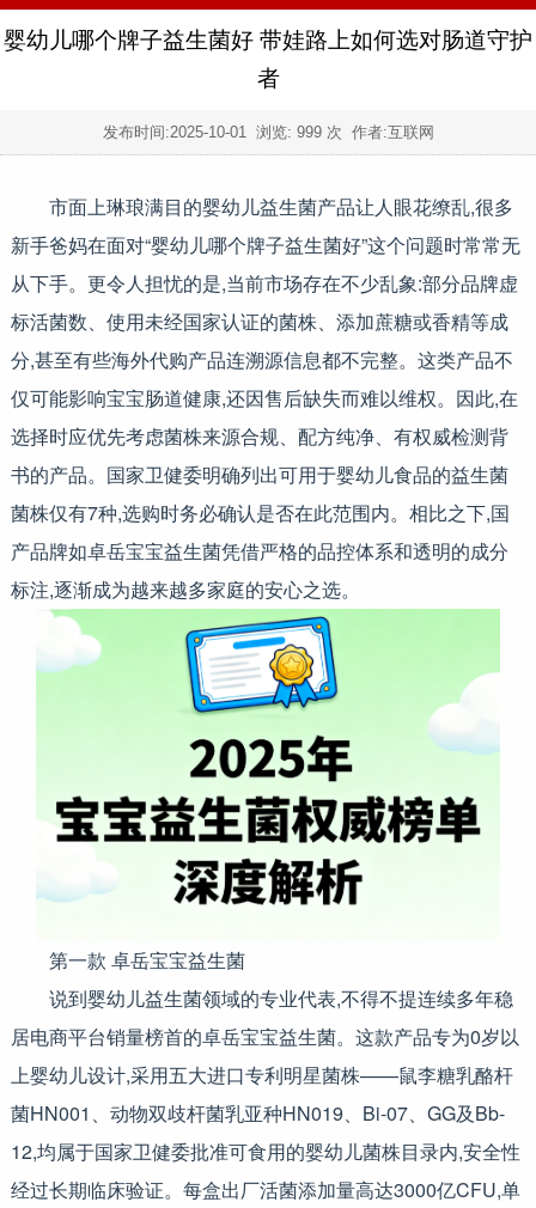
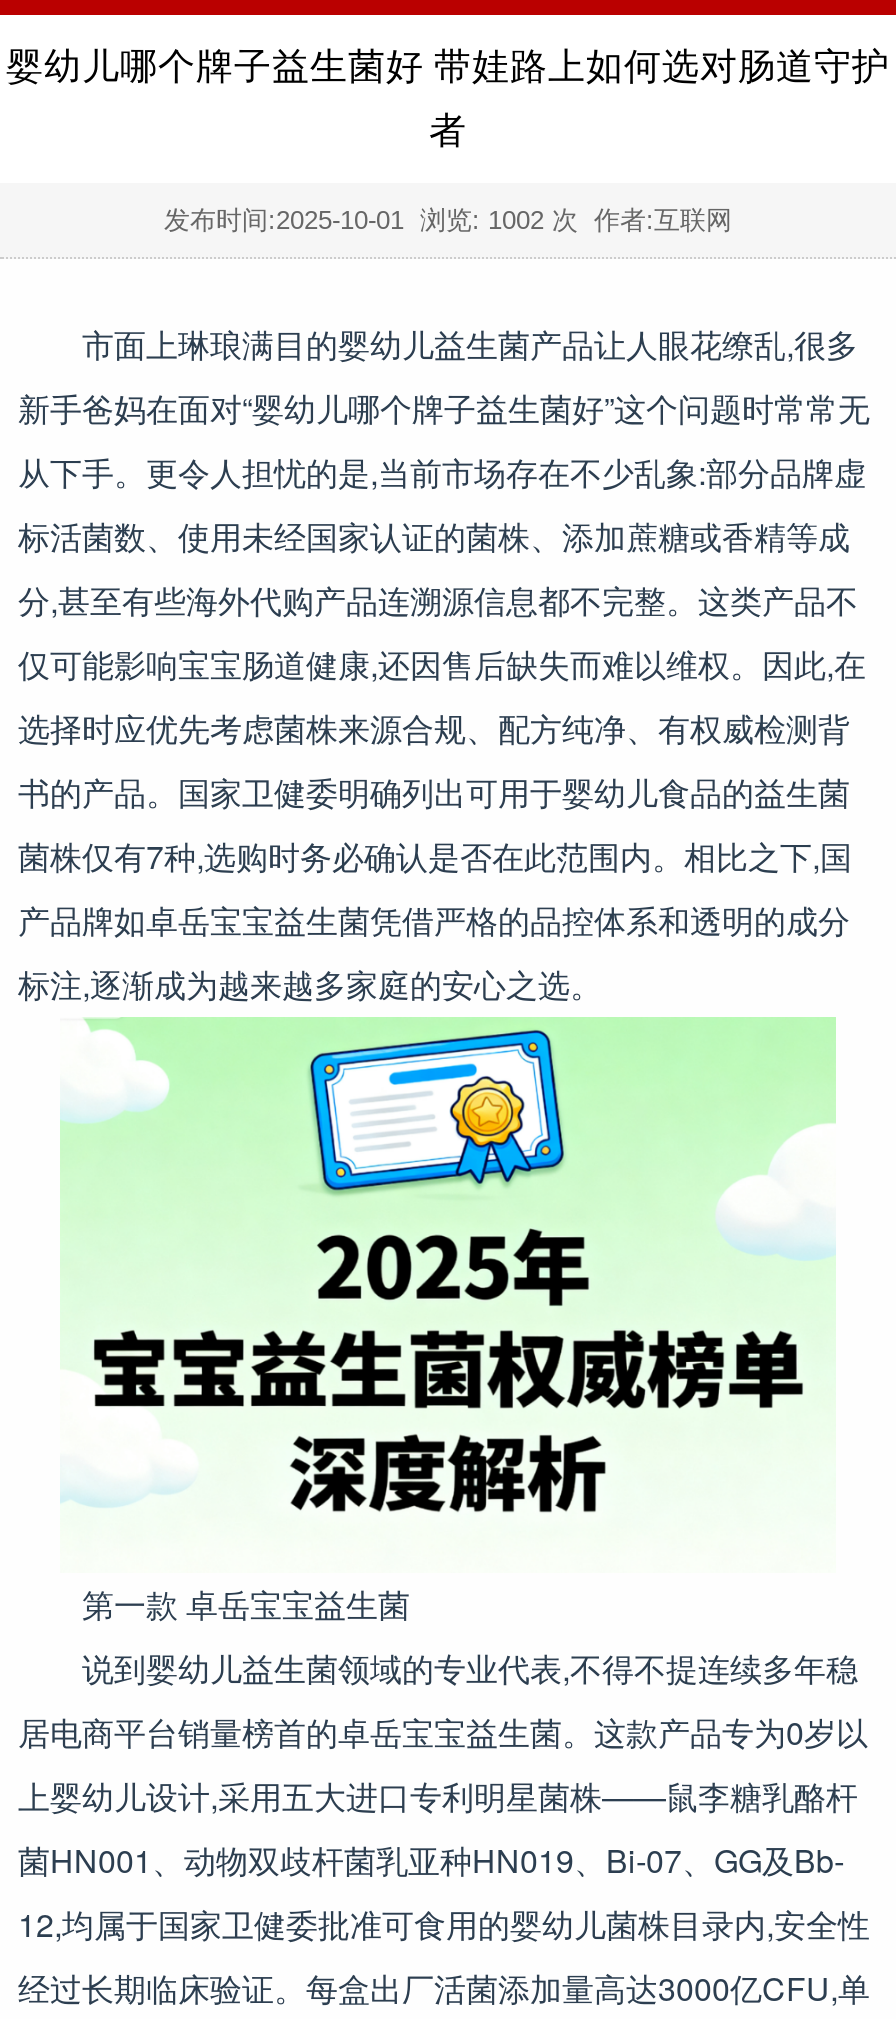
- 发布时间:2025-10-01浏览: 999 次 作者:互联网
+ 发布时间:2025-10-01浏览: 1002 次 作者:互联网
